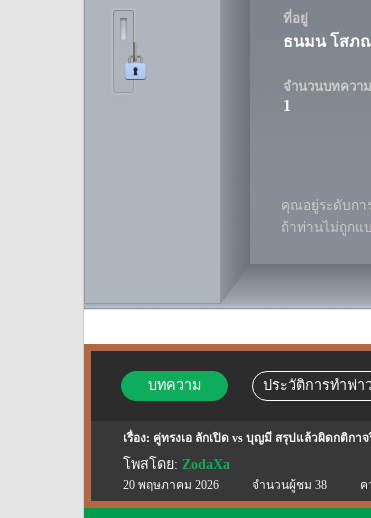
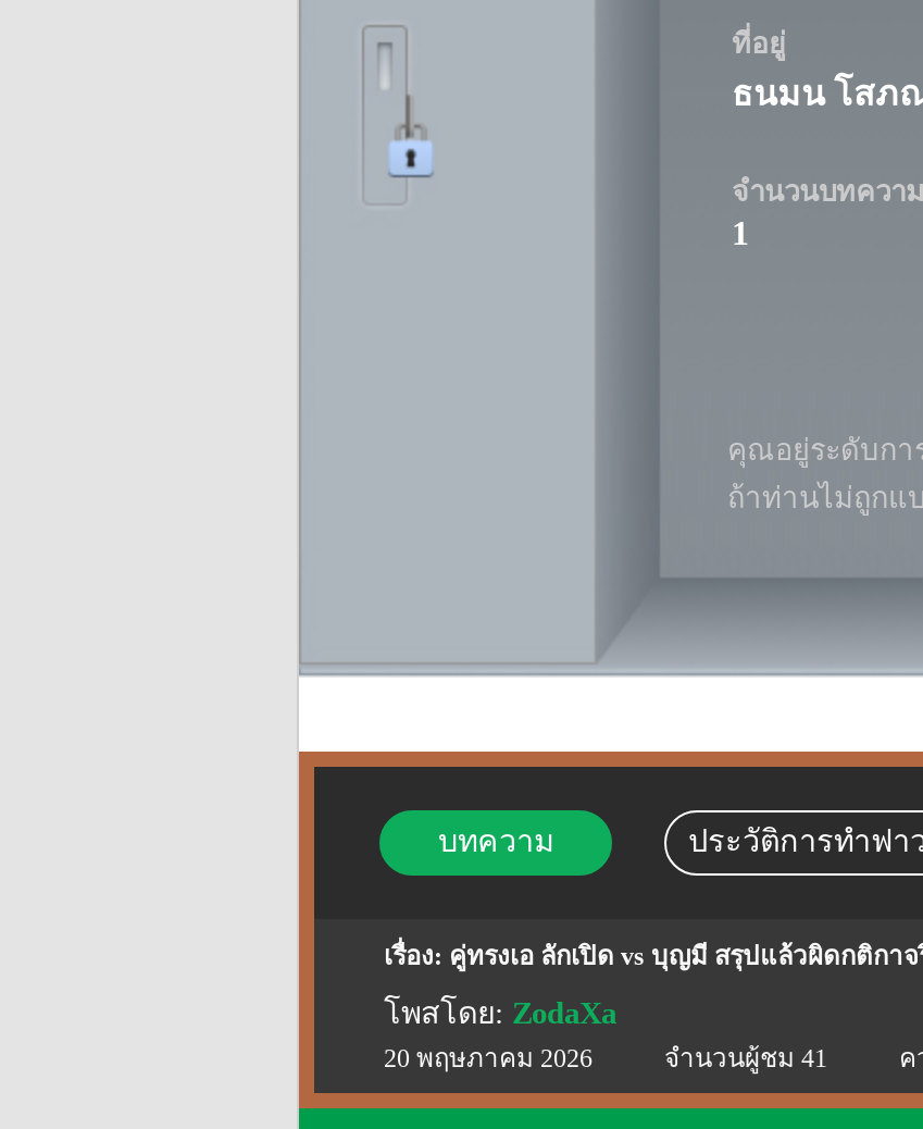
- จำนวนผู้ชม 38
+ จำนวนผู้ชม 41
